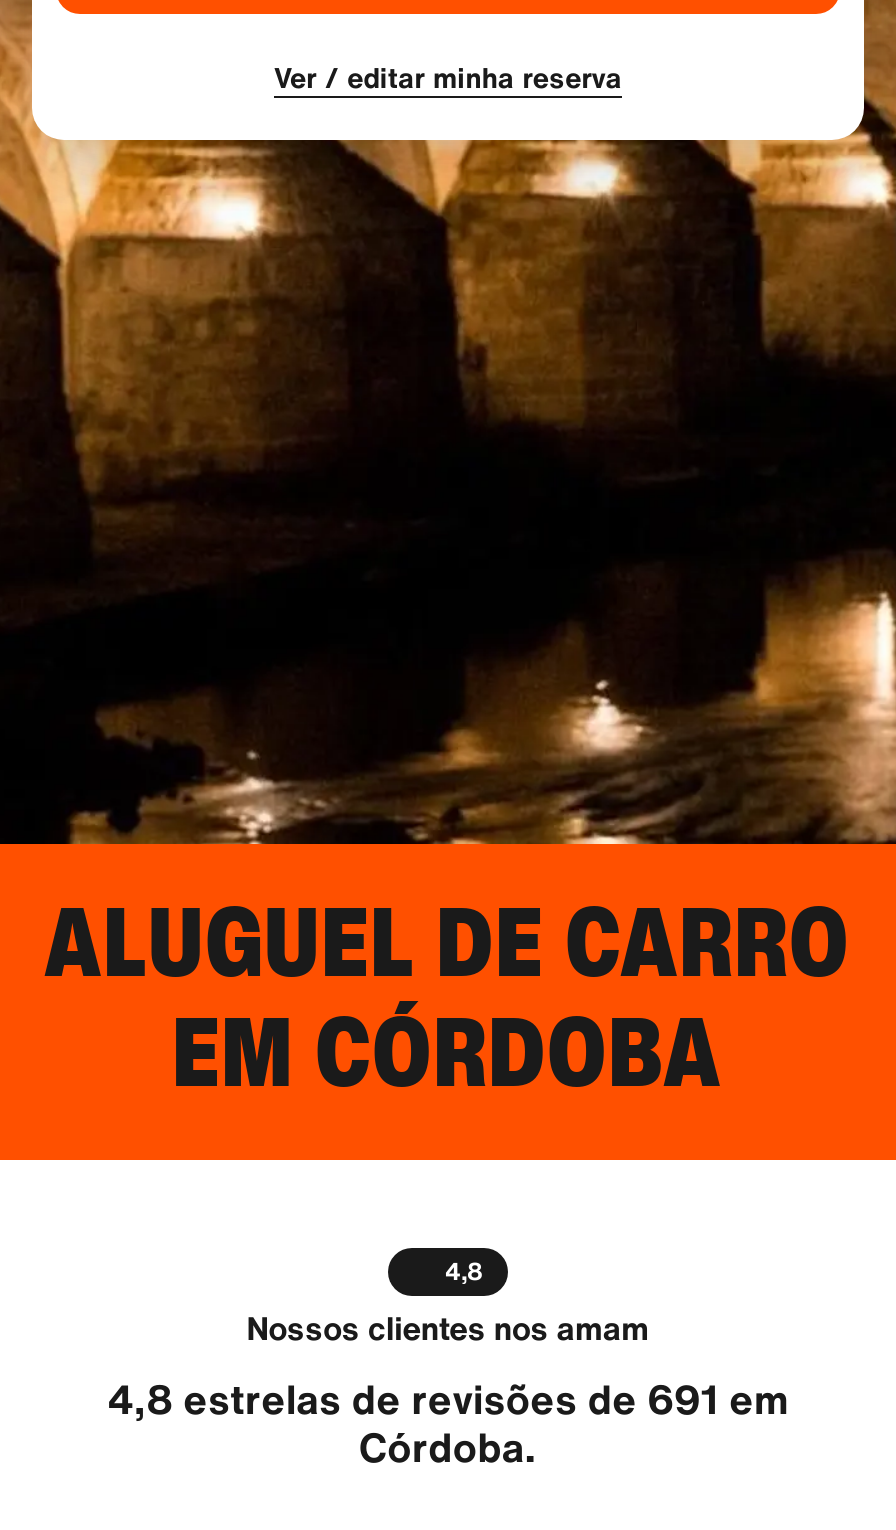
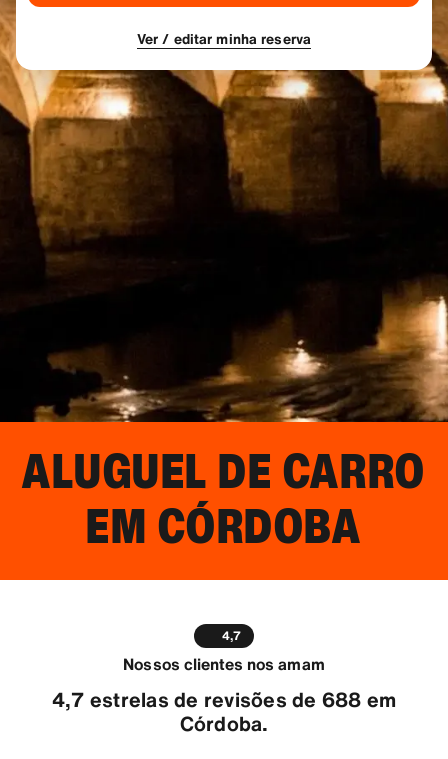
- 4,8
+ 4,7

- 4,8 estrelas de revisões de 691 em
+ 4,7 estrelas de revisões de 688 em
